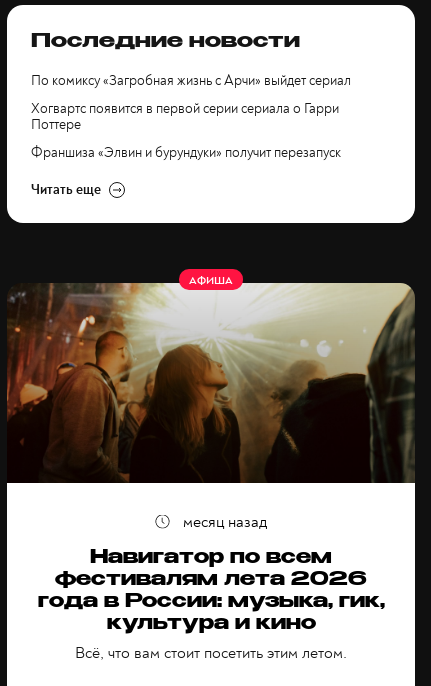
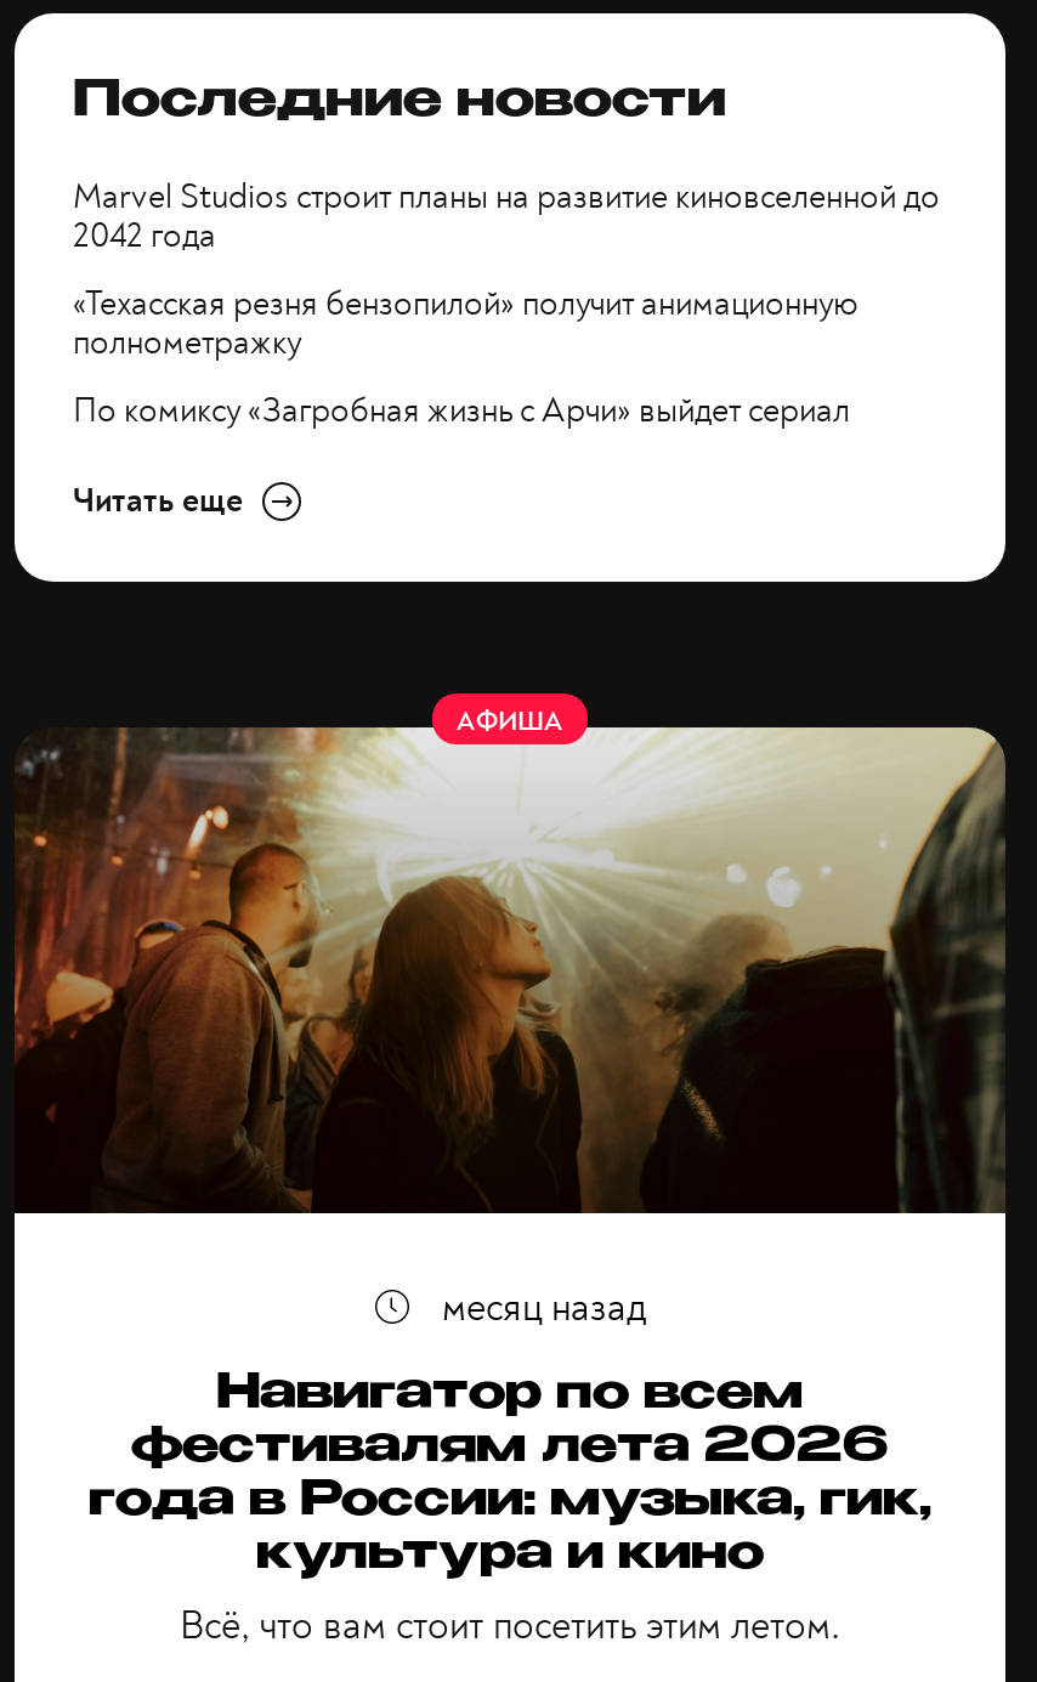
+ Marvel Studios строит планы на развитие киновселенной до
+ 2042 года
+ «Техасская резня бензопилой» получит анимационную
+ полнометражку

moved down: По комиксу «Загробная жизнь с Арчи» выйдет сериал

- Хогвартс появится в первой серии сериала о Гарри
- Поттере
- Франшиза «Элвин и бурундуки» получит перезапуск
